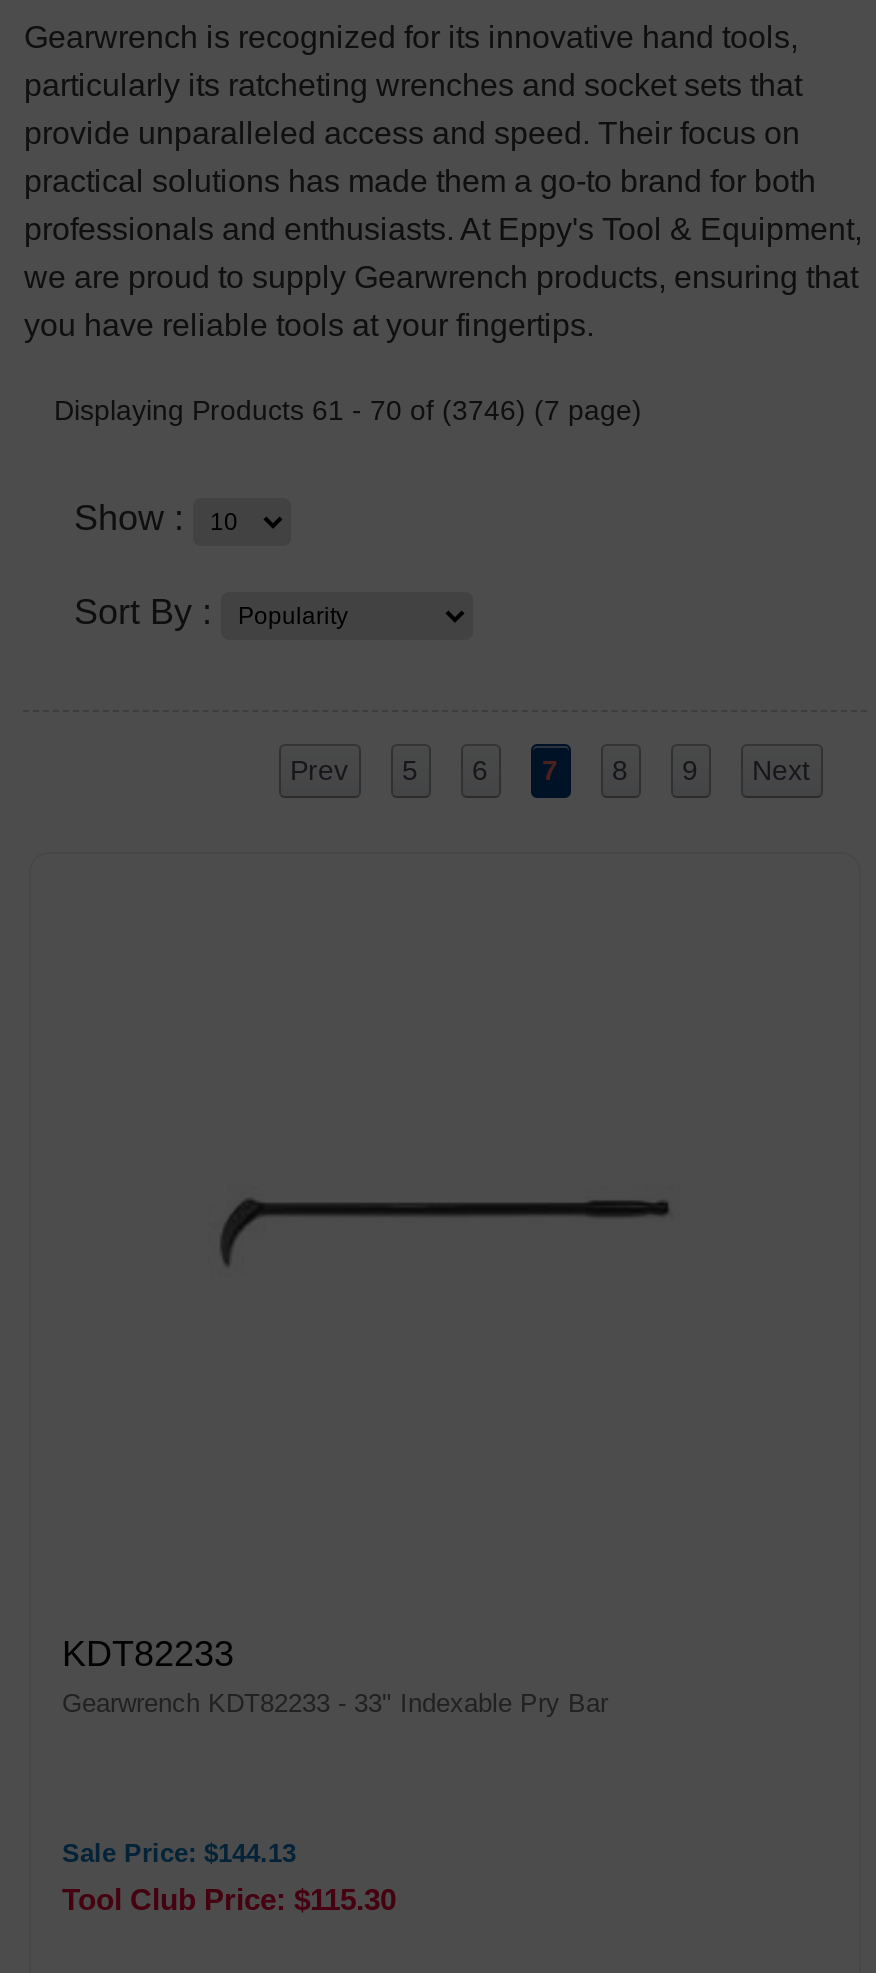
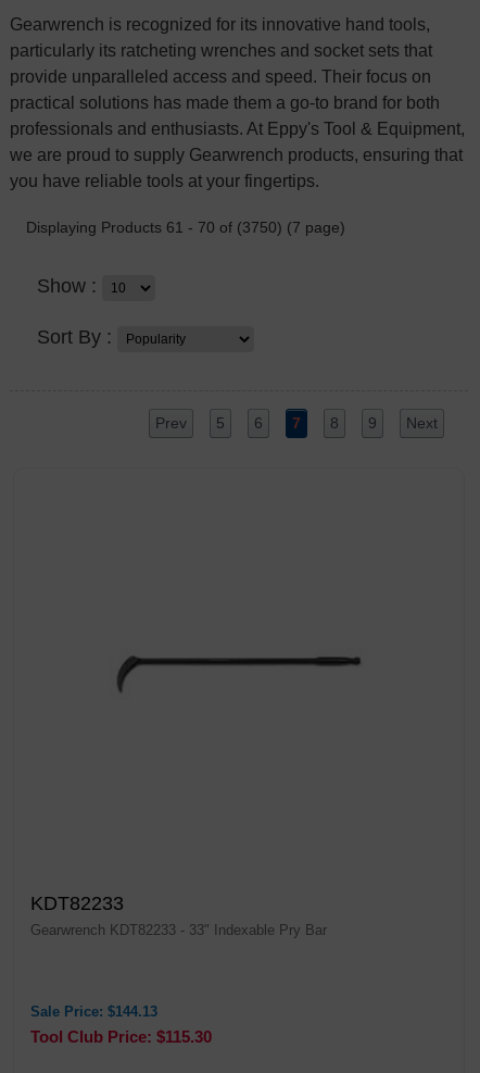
- Displaying Products 61 - 70 of (3746) (7 page)
+ Displaying Products 61 - 70 of (3750) (7 page)
